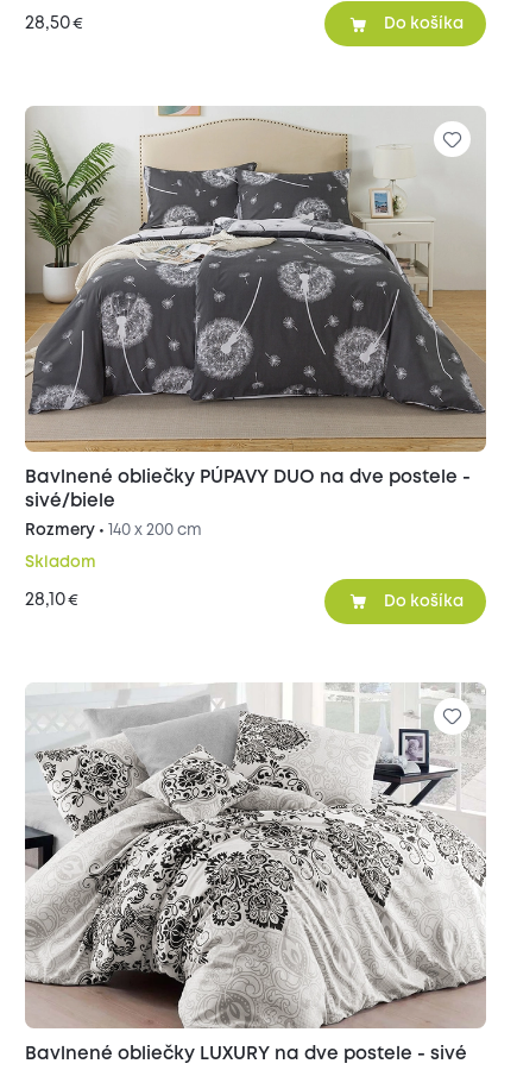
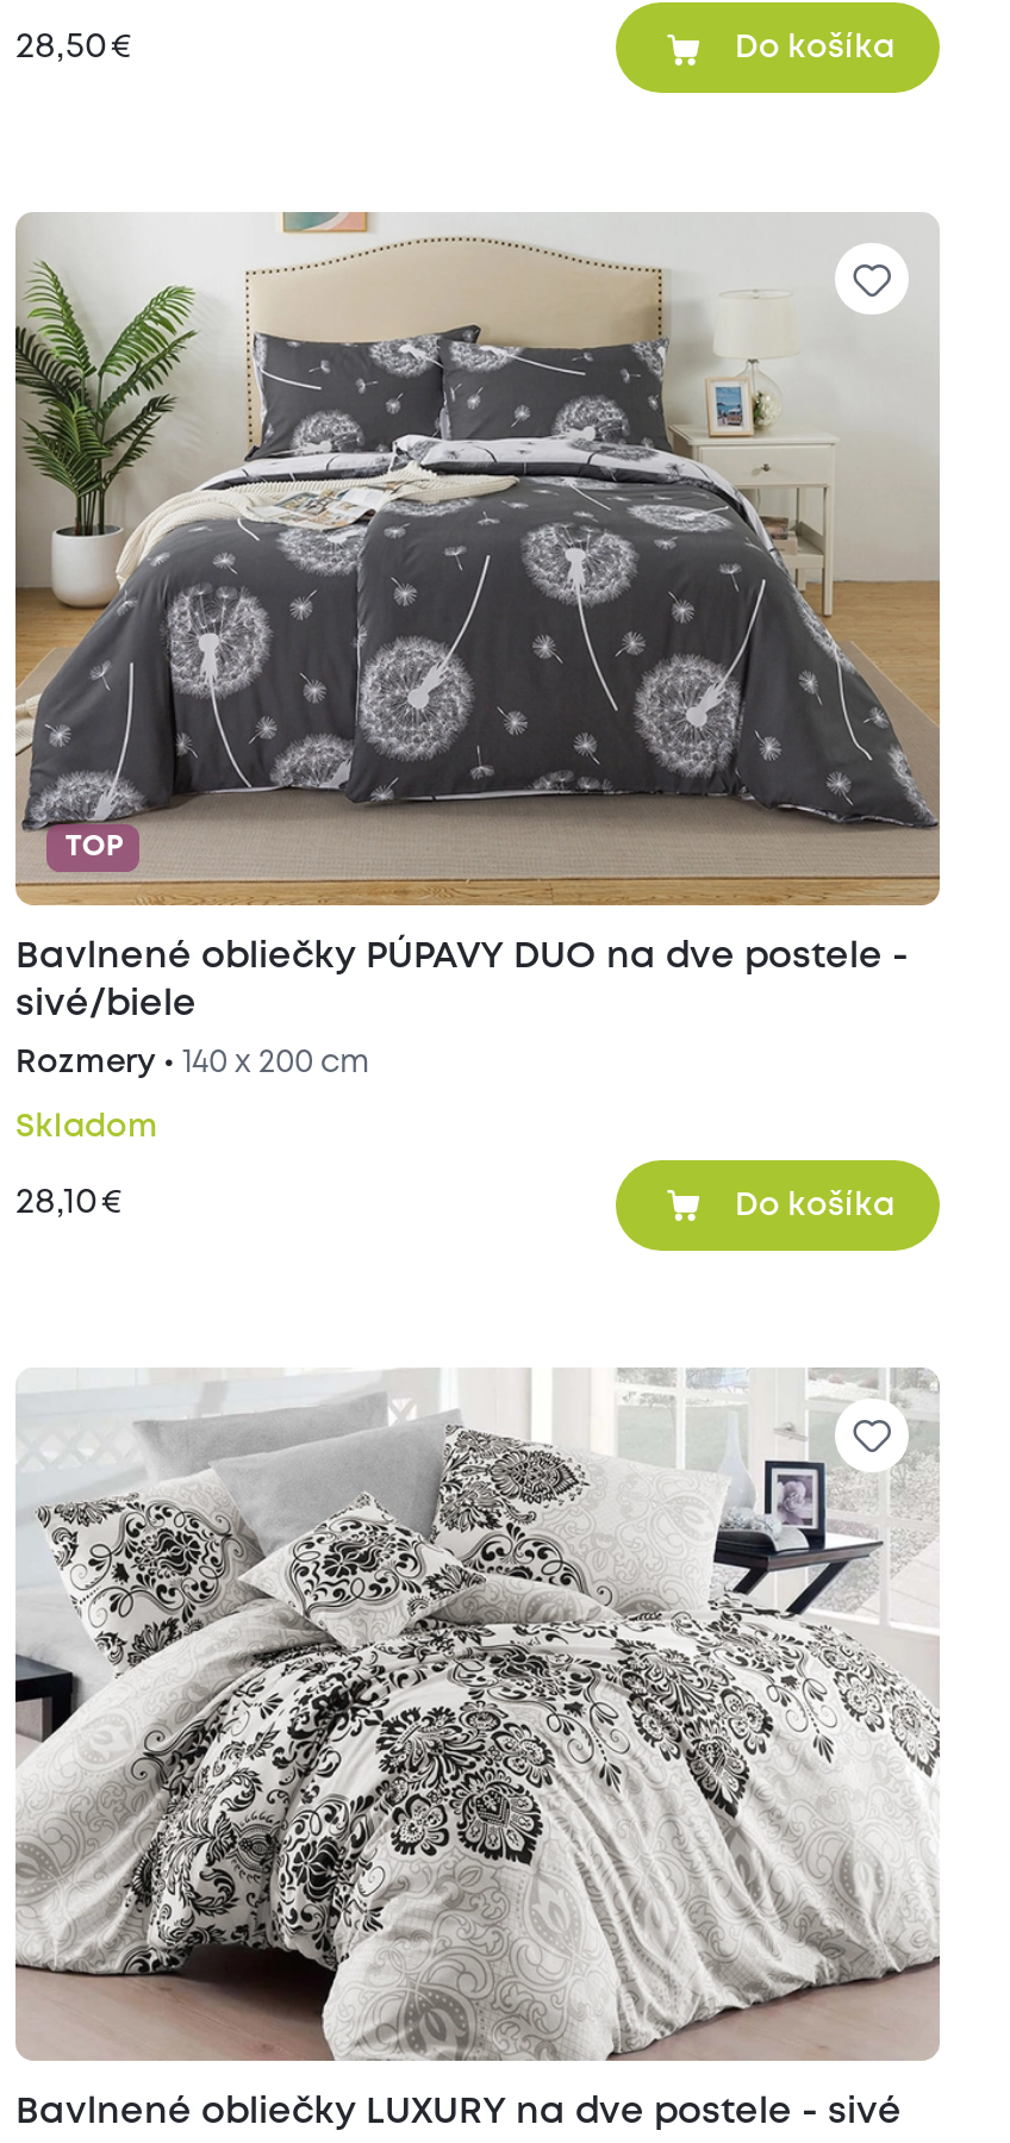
+ TOP
